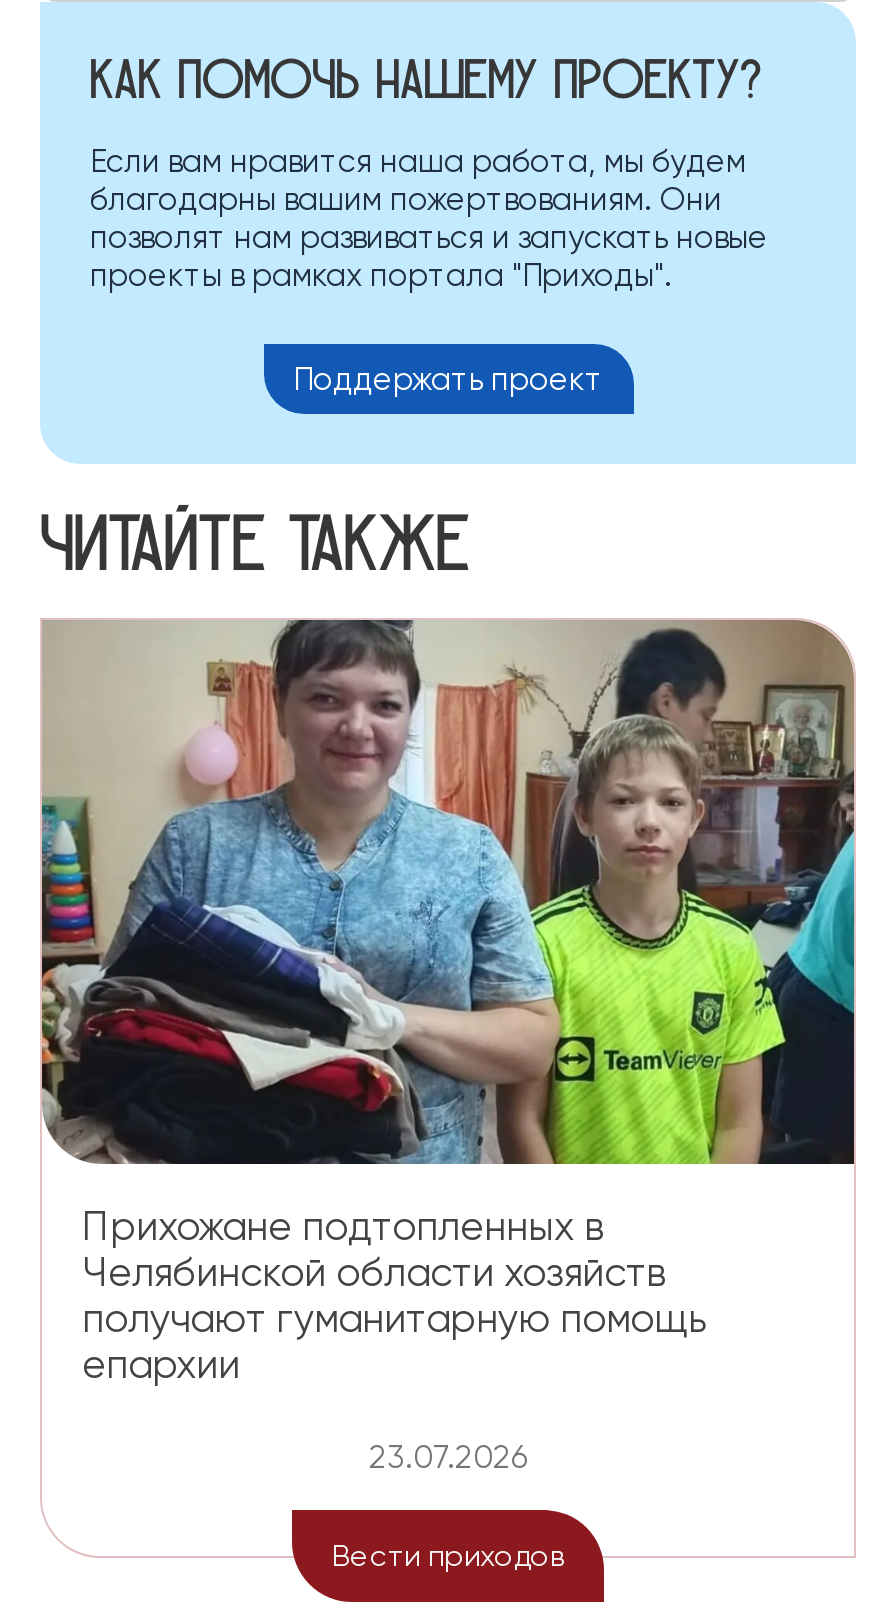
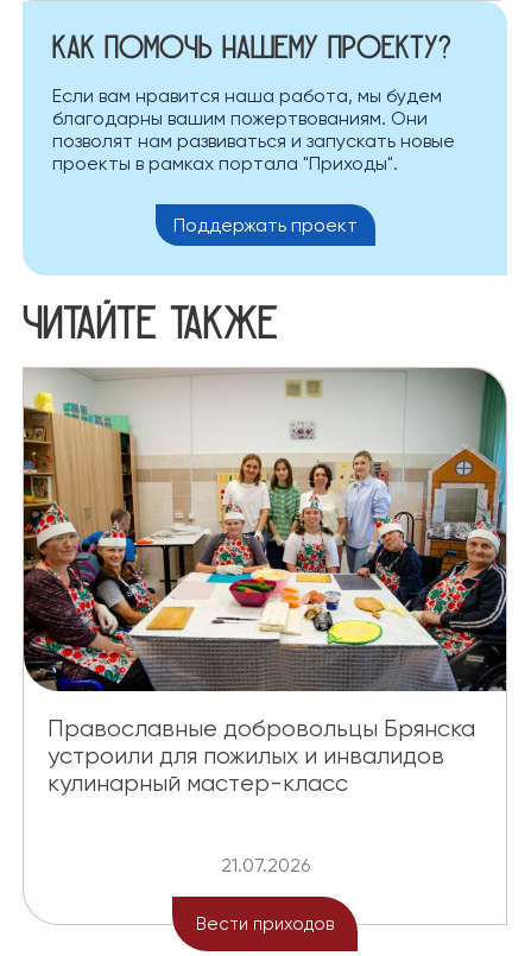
- [image]
- Прихожане подтопленных в
- Челябинской области хозяйств
- получают гуманитарную помощь
- епархии
+ [image]
+ Православные добровольцы Брянска
+ устроили для пожилых и инвалидов
+ кулинарный мастер-класс

- 23.07.2026
+ 21.07.2026
